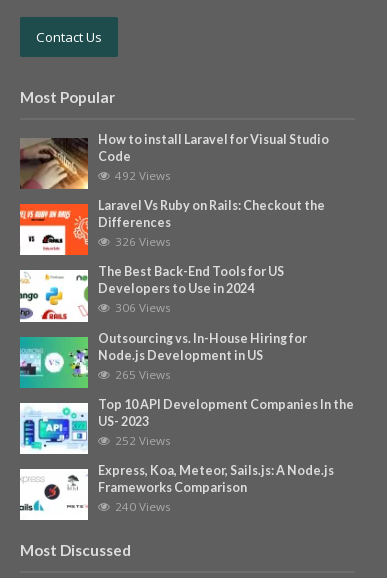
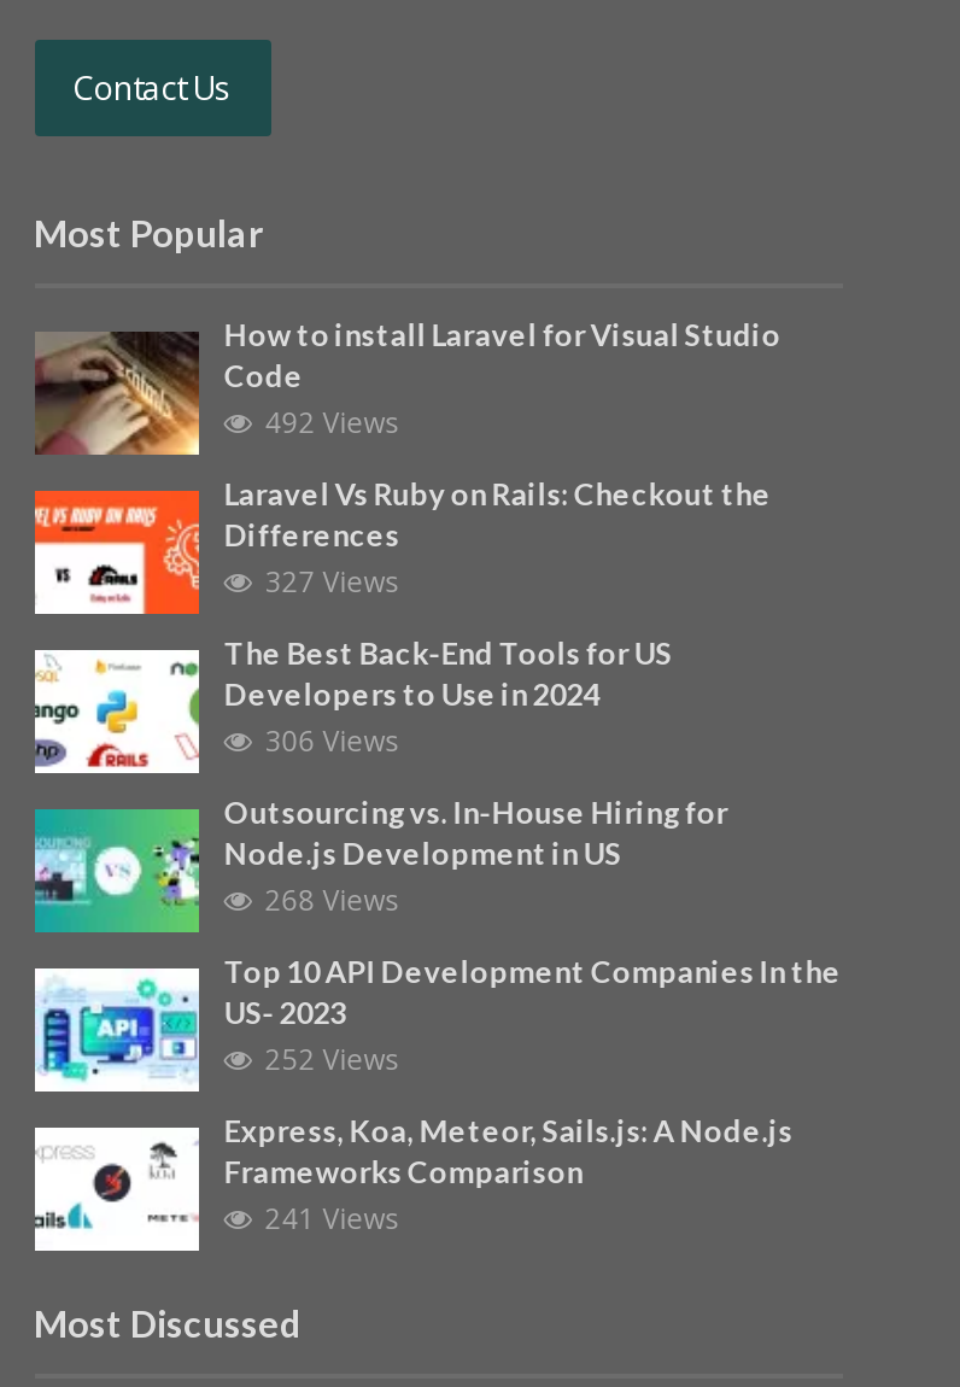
- 326 Views
+ 327 Views

- 265 Views
+ 268 Views

- 240 Views
+ 241 Views
